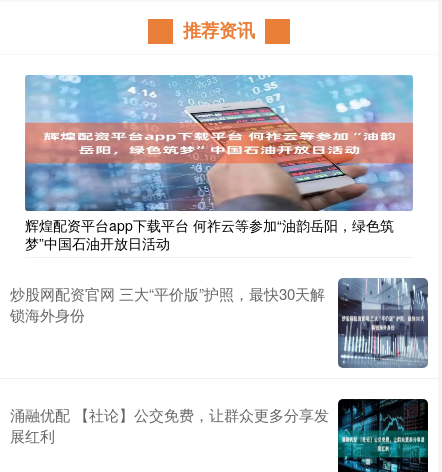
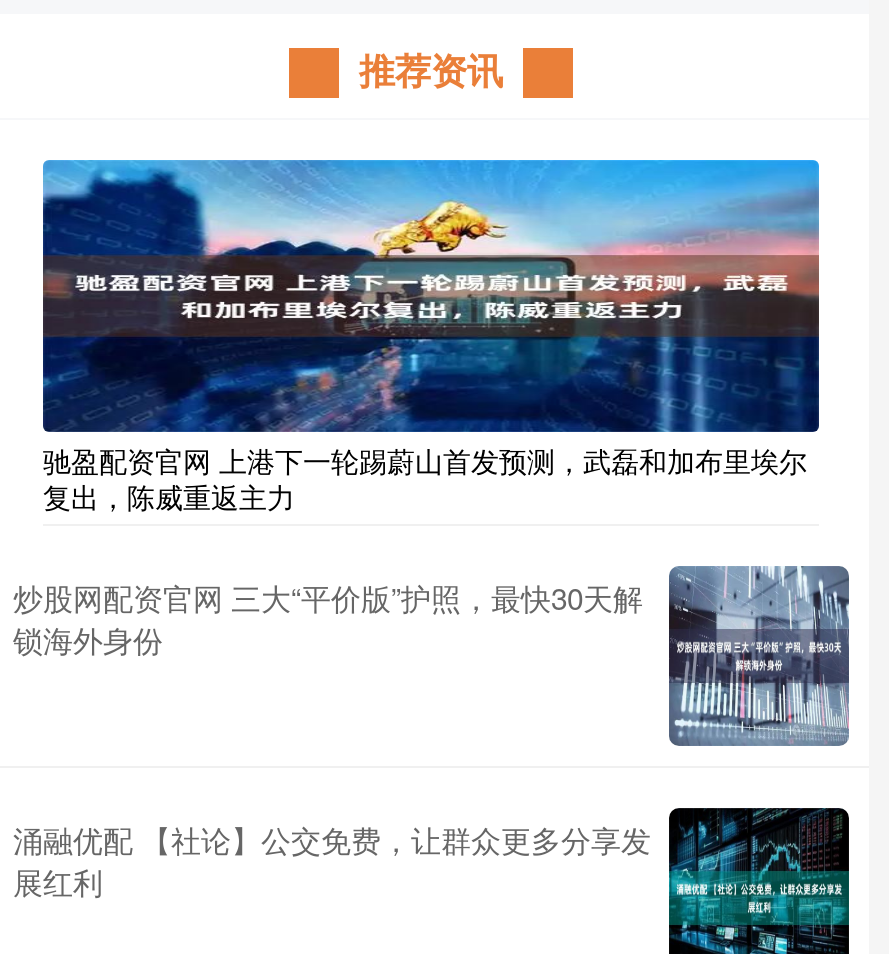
- [image]
- 辉煌配资平台app下载平台 何祚云等参加“油韵岳阳，绿色筑
- 梦”中国石油开放日活动
+ [image]
+ 驰盈配资官网 上港下一轮踢蔚山首发预测，武磊和加布里埃尔
+ 复出，陈威重返主力
